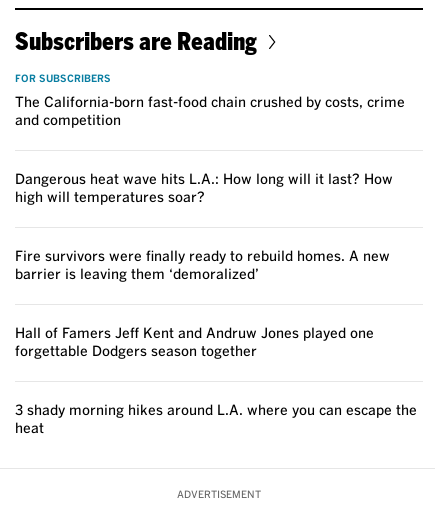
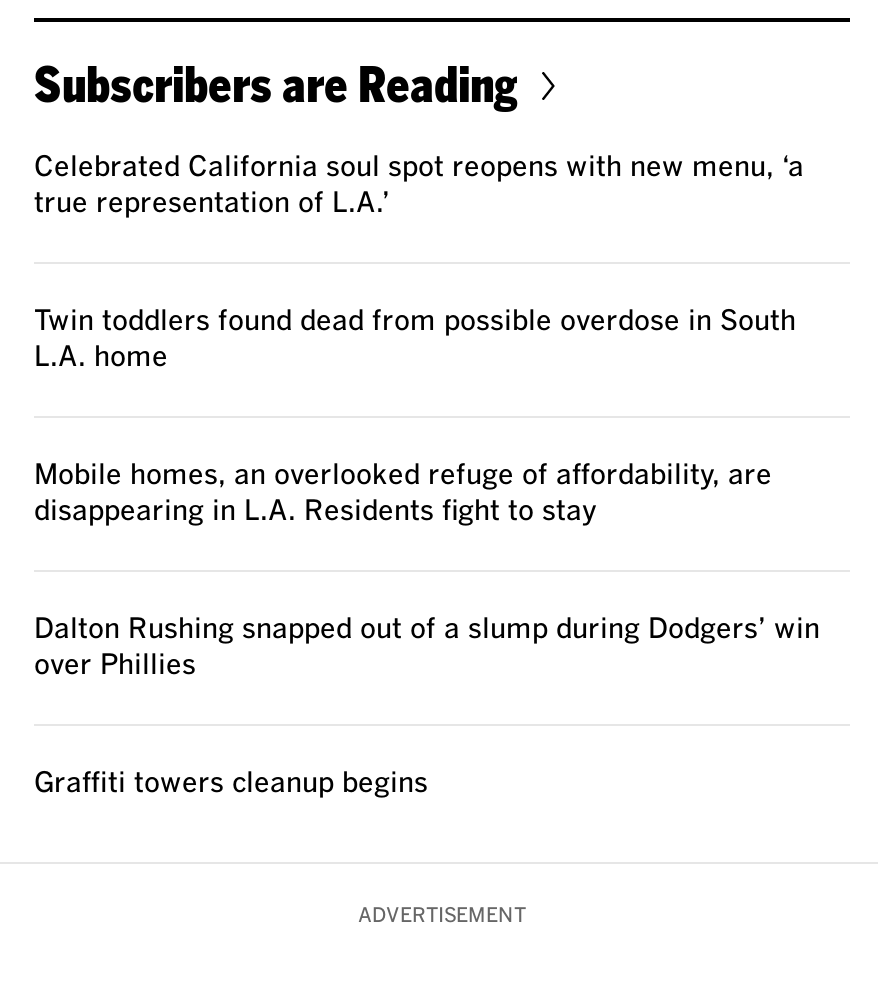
- FOR SUBSCRIBERS
- The California-born fast-food chain crushed by costs, crime
- and competition
+ Celebrated California soul spot reopens with new menu, ‘a
+ true representation of L.A.’

- Dangerous heat wave hits L.A.: How long will it last? How
- high will temperatures soar?
+ Twin toddlers found dead from possible overdose in South
+ L.A. home

- Fire survivors were finally ready to rebuild homes. A new
- barrier is leaving them ‘demoralized’
+ Mobile homes, an overlooked refuge of affordability, are
+ disappearing in L.A. Residents fight to stay

- Hall of Famers Jeff Kent and Andruw Jones played one
- forgettable Dodgers season together
+ Dalton Rushing snapped out of a slump during Dodgers’ win
+ over Phillies

- 3 shady morning hikes around L.A. where you can escape the
- heat
+ Graffiti towers cleanup begins
